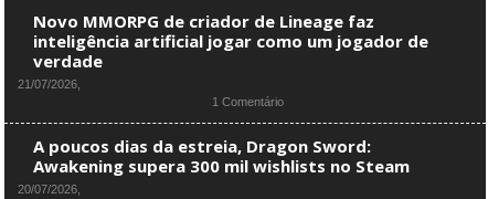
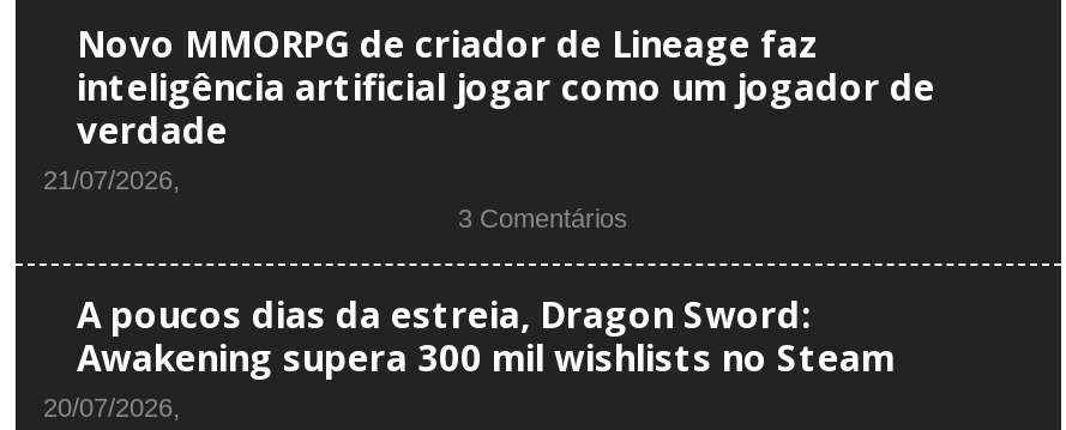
- 1 Comentário
+ 3 Comentários
